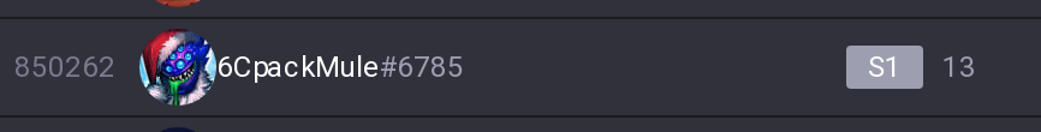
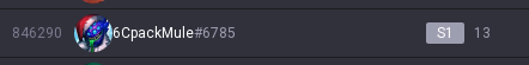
- 850262
+ 846290
